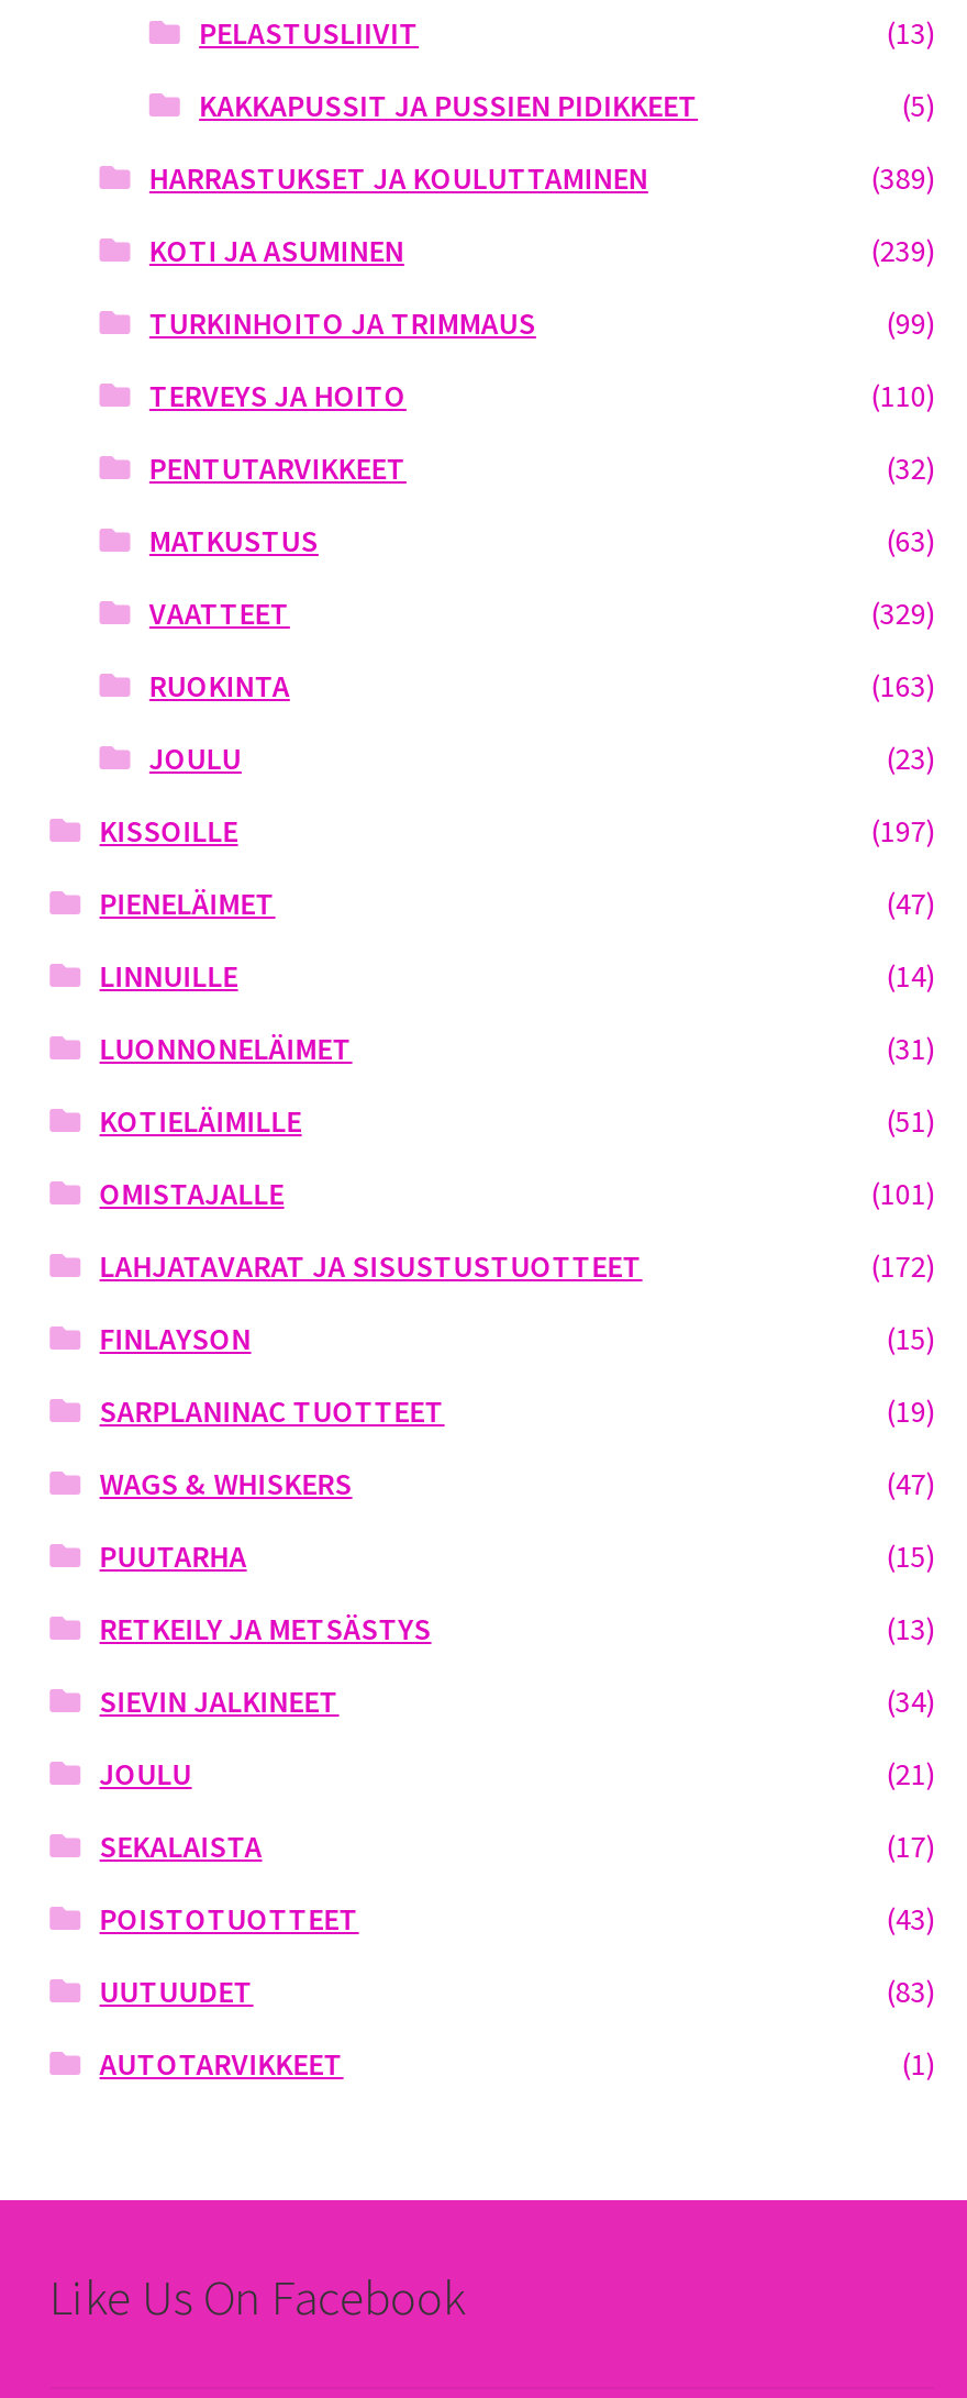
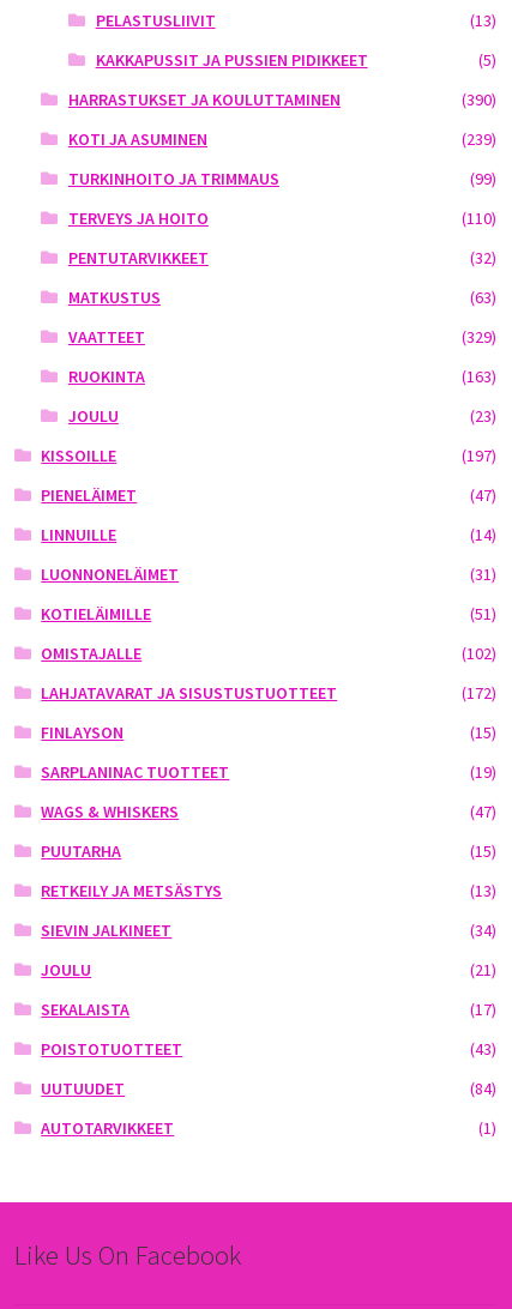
- (389)
+ (390)

- (101)
+ (102)

- (83)
+ (84)
